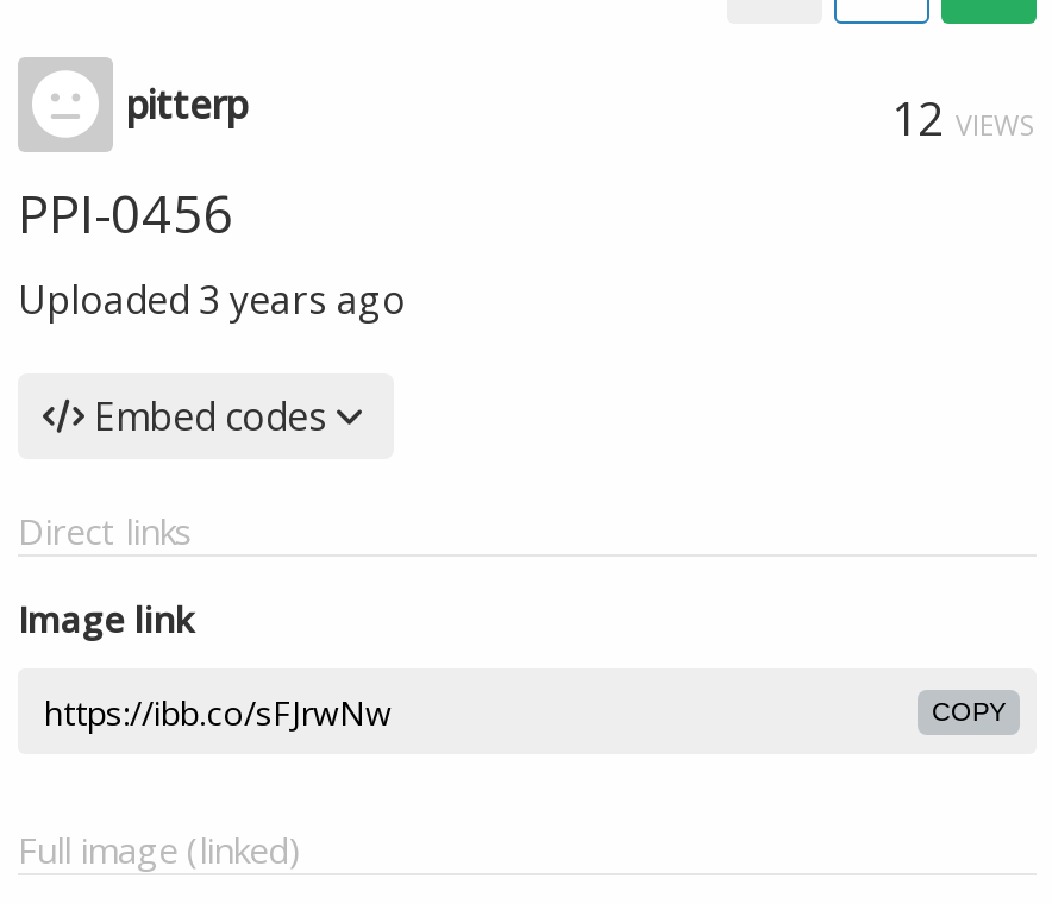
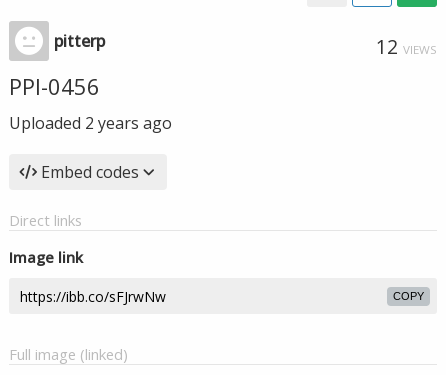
- Uploaded 3 years ago
+ Uploaded 2 years ago
